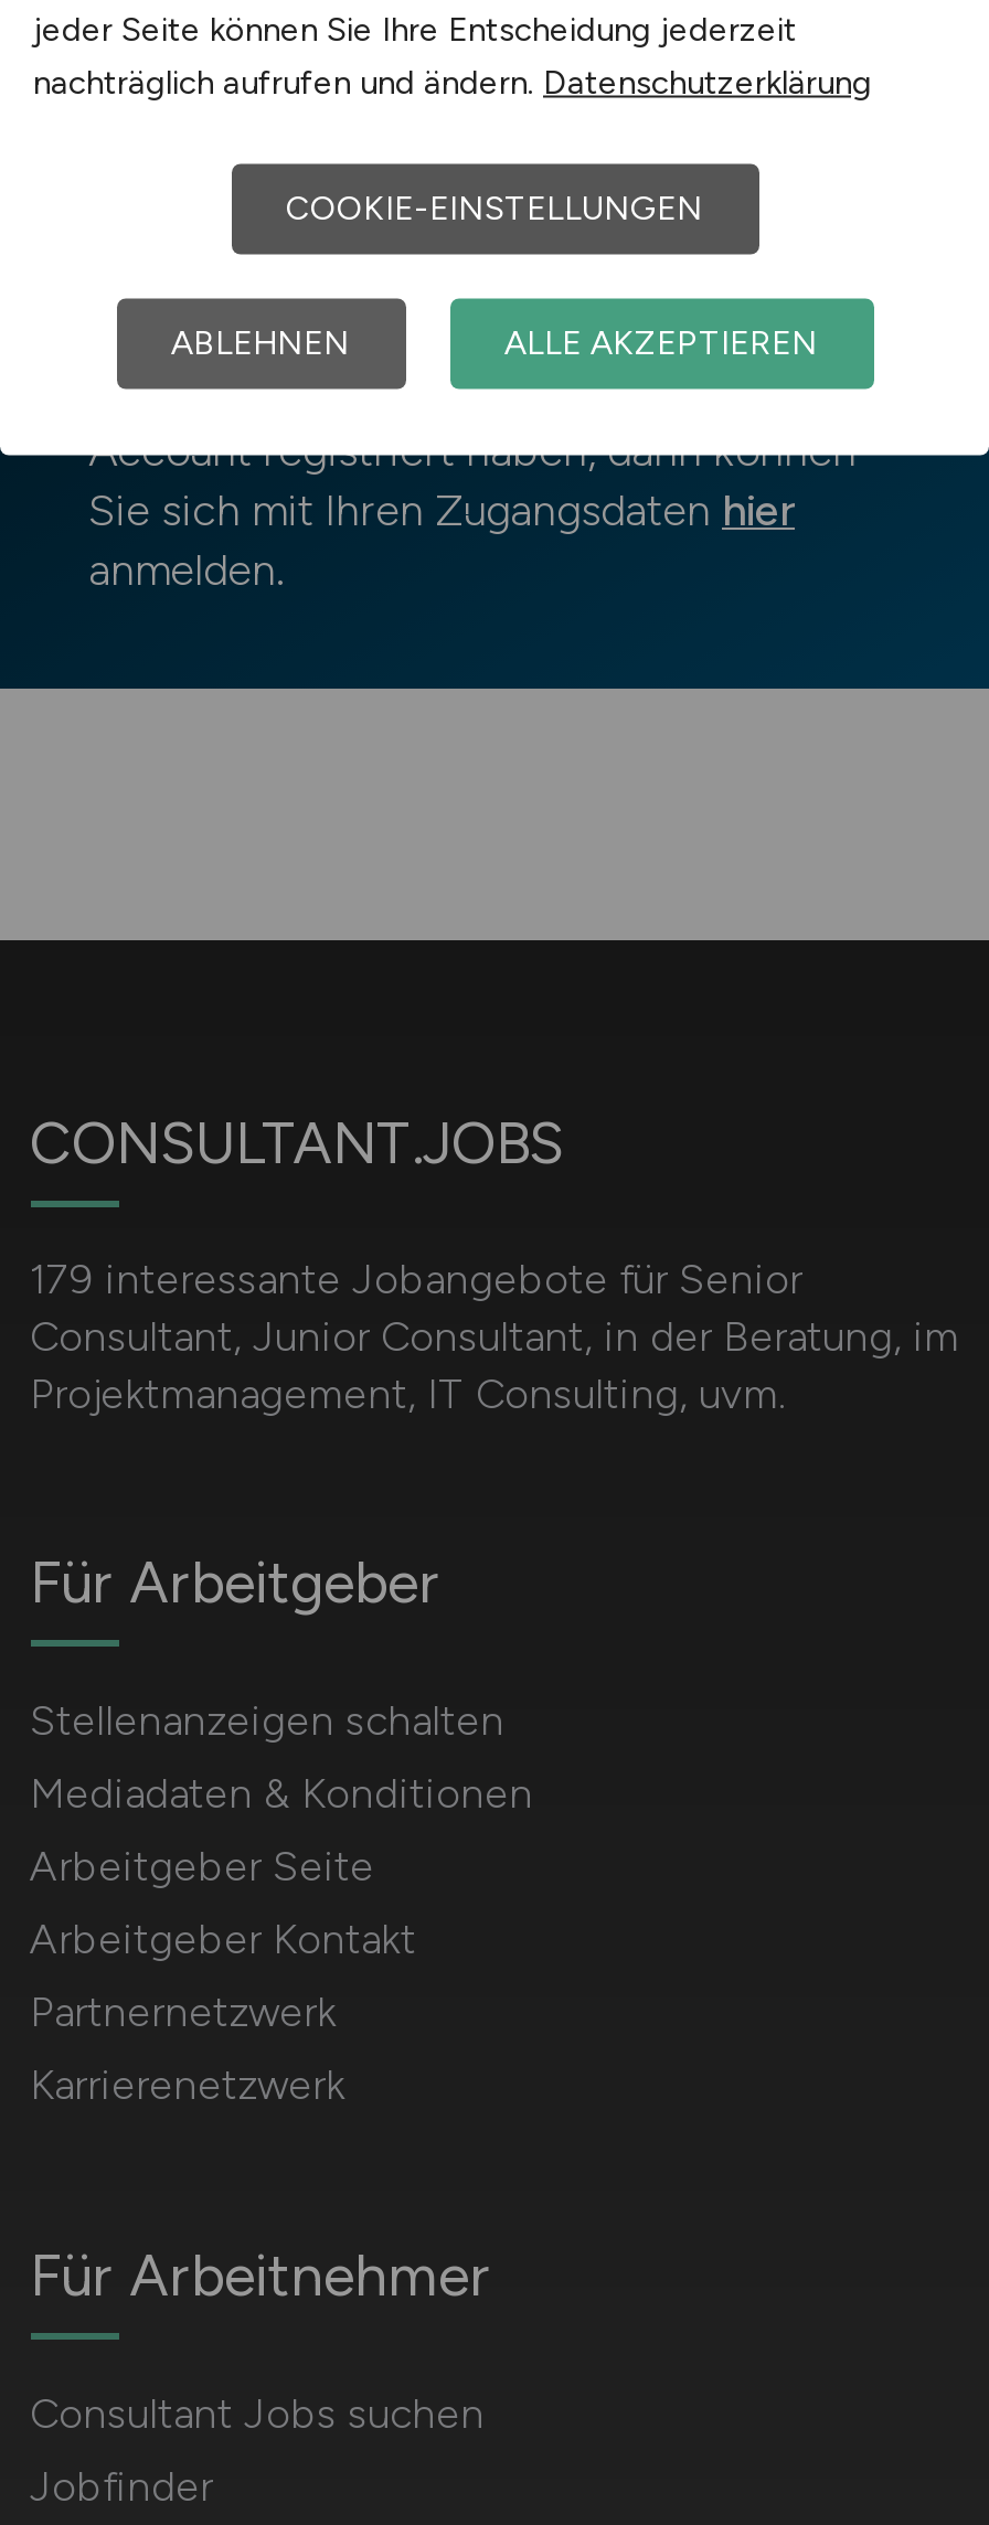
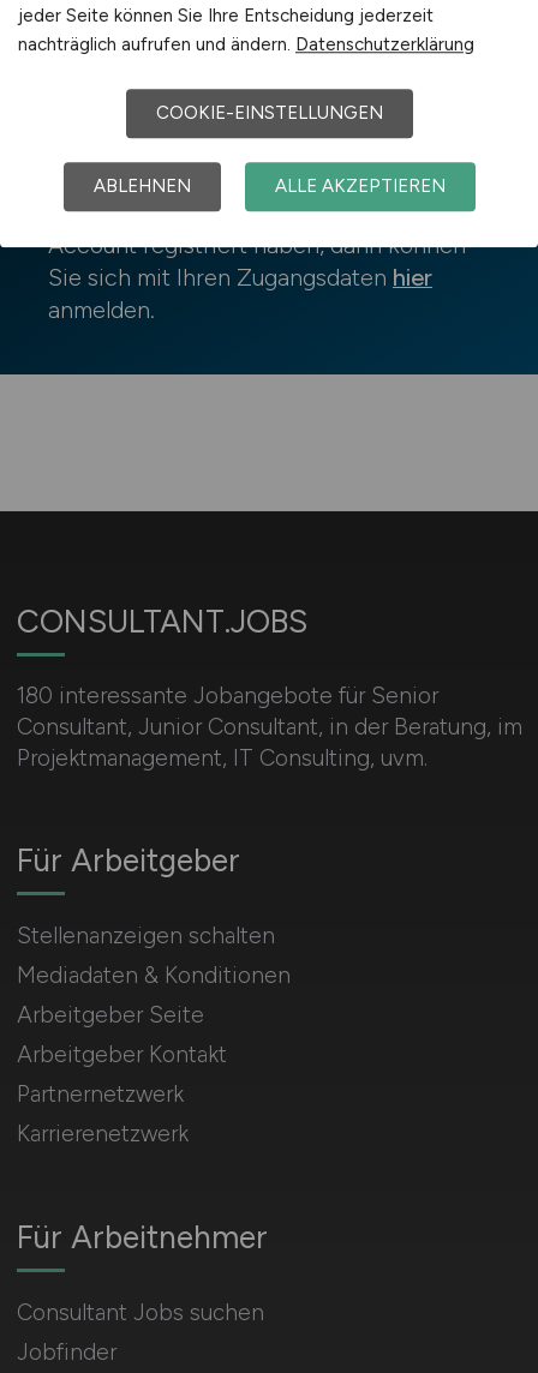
- 179 interessante Jobangebote für Senior
+ 180 interessante Jobangebote für Senior
